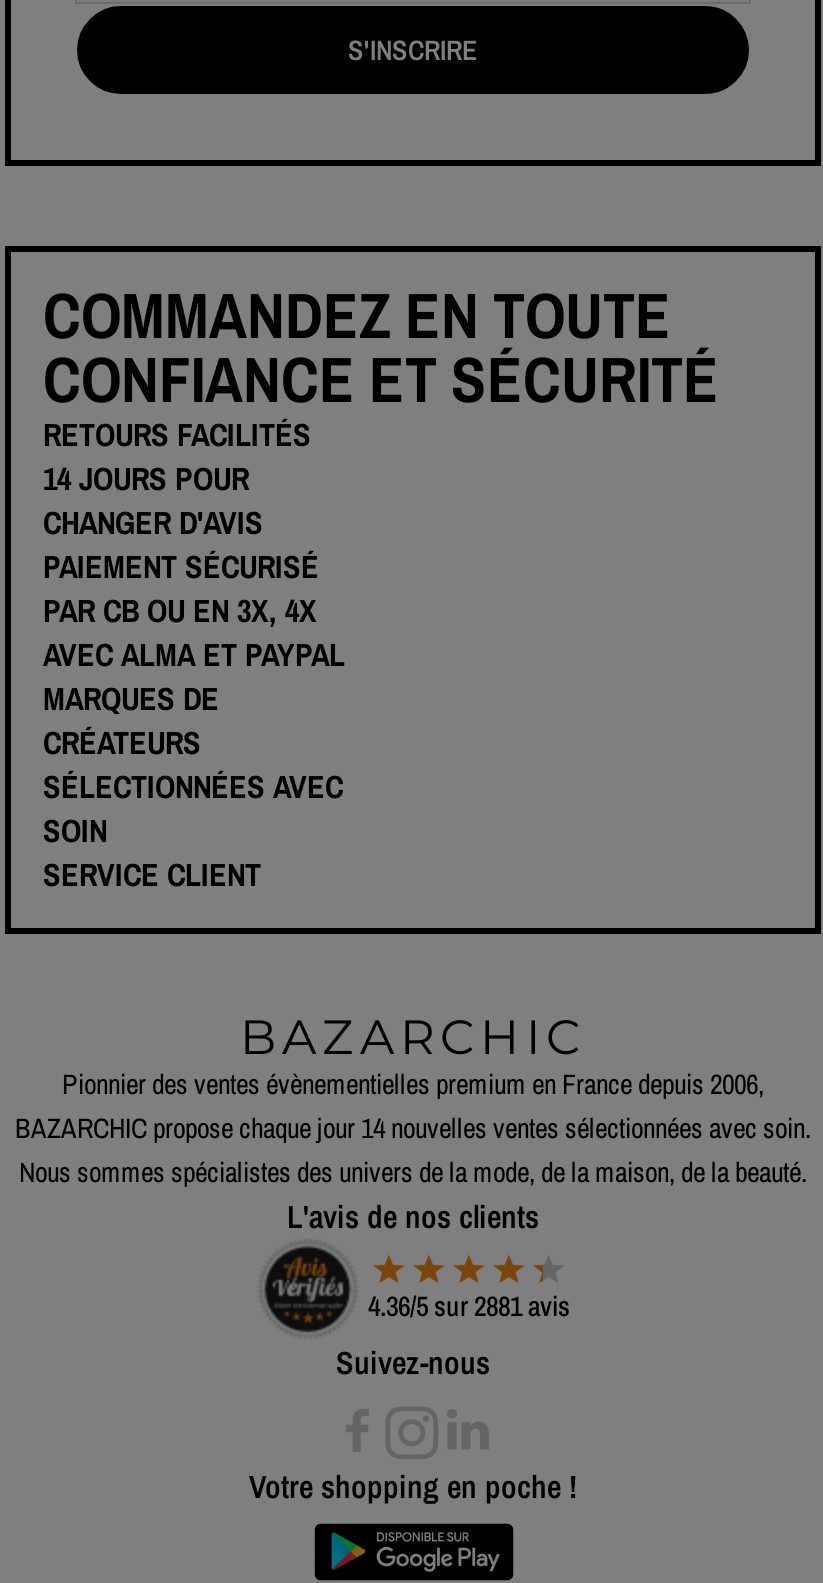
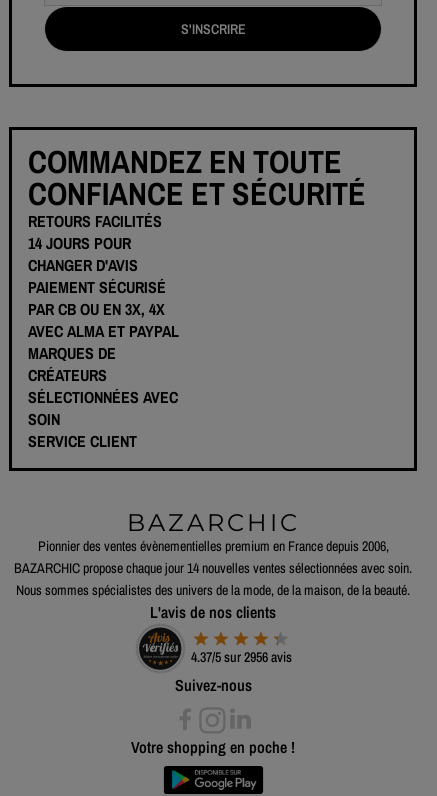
- 4.36/5 sur 2881 avis
+ 4.37/5 sur 2956 avis
